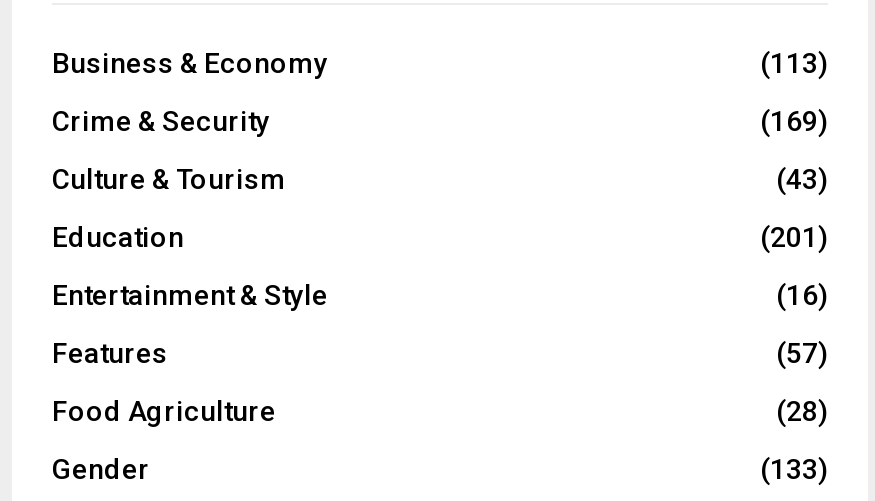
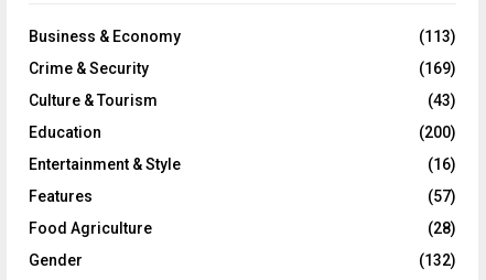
- (201)
+ (200)

- (133)
+ (132)
